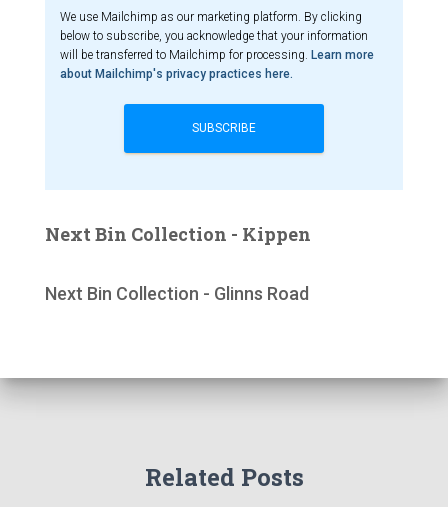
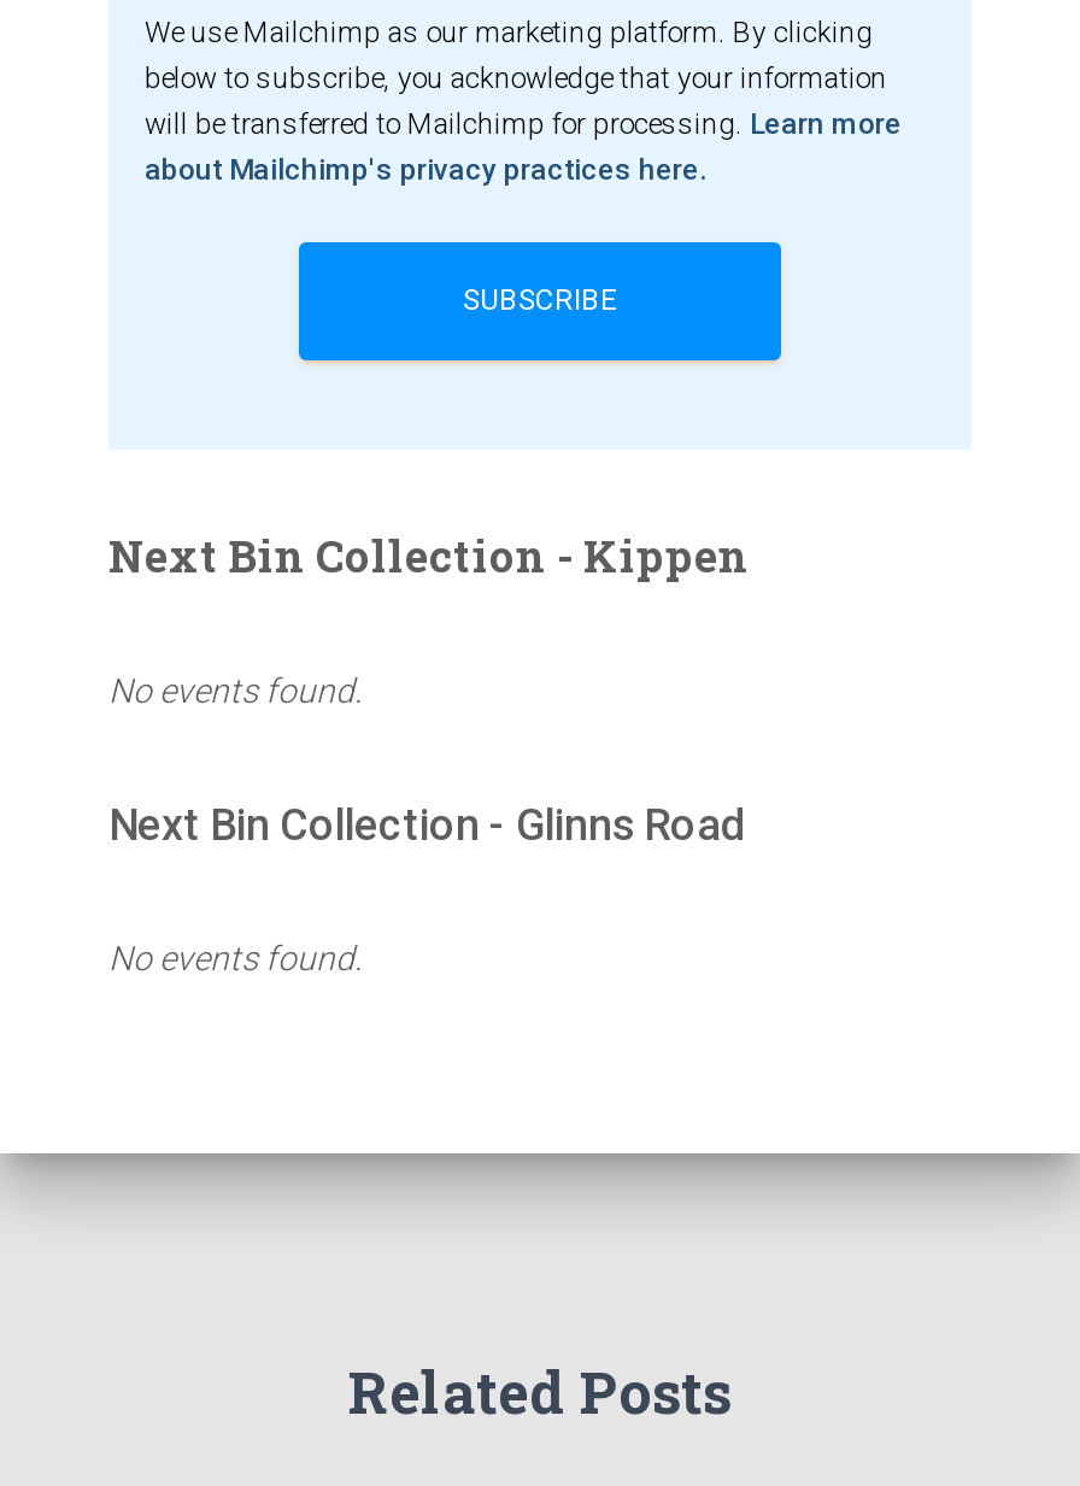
+ No events found.

+ No events found.
